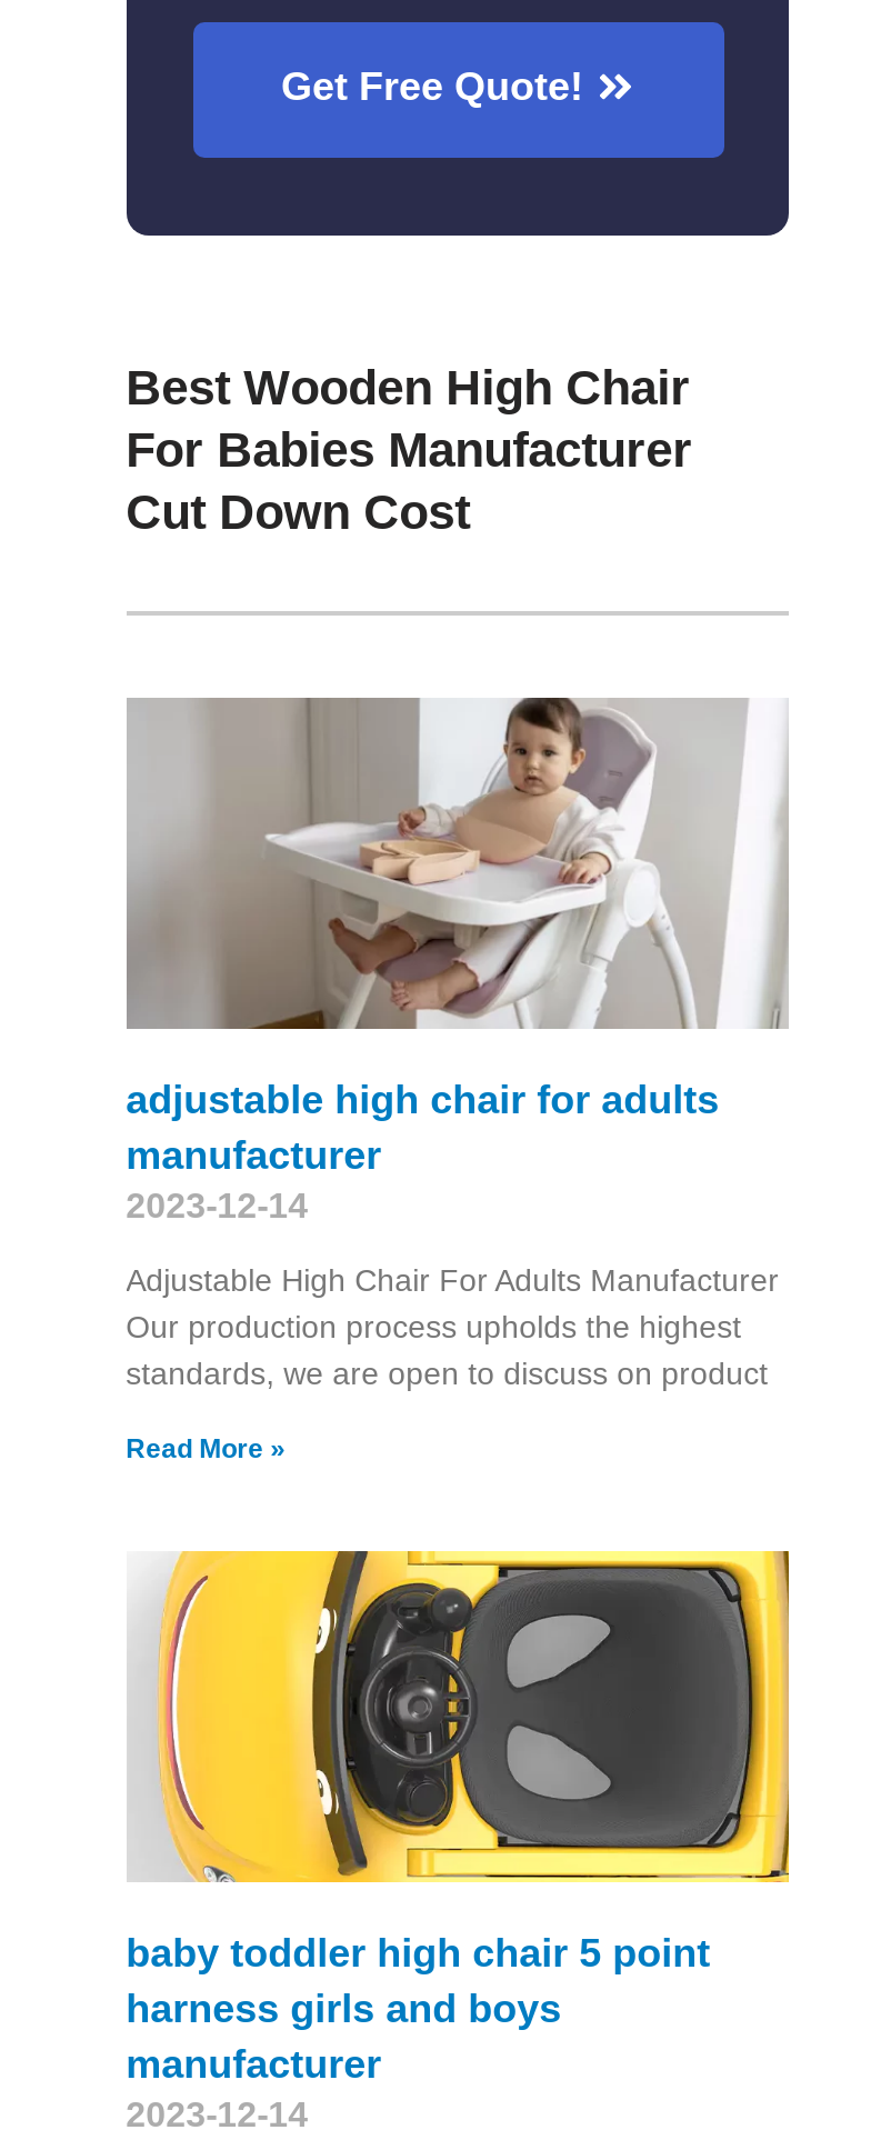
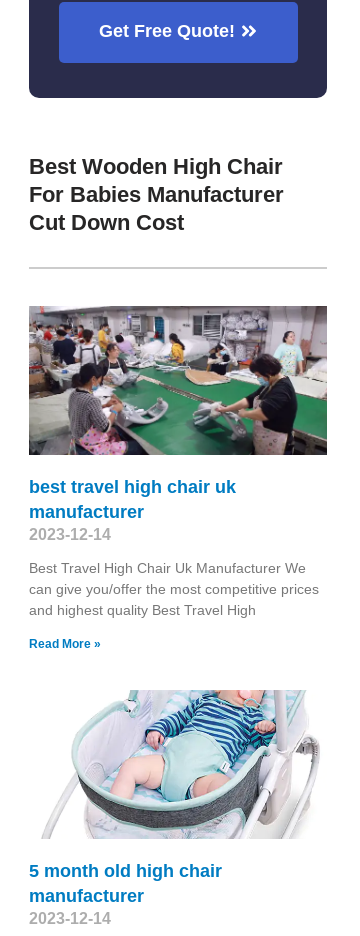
- [image]
- adjustable high chair for adults
+ [image]
+ best travel high chair uk

- Adjustable High Chair For Adults Manufacturer
- Our production process upholds the highest
- standards, we are open to discuss on product
+ Best Travel High Chair Uk Manufacturer We
+ can give you/offer the most competitive prices
+ and highest quality Best Travel High

- [image]
- baby toddler high chair 5 point
- harness girls and boys
+ [image]
+ 5 month old high chair
